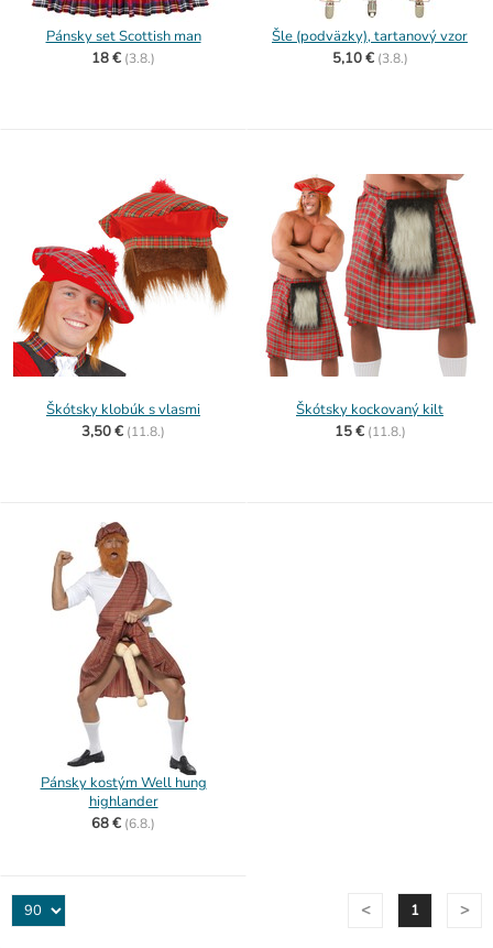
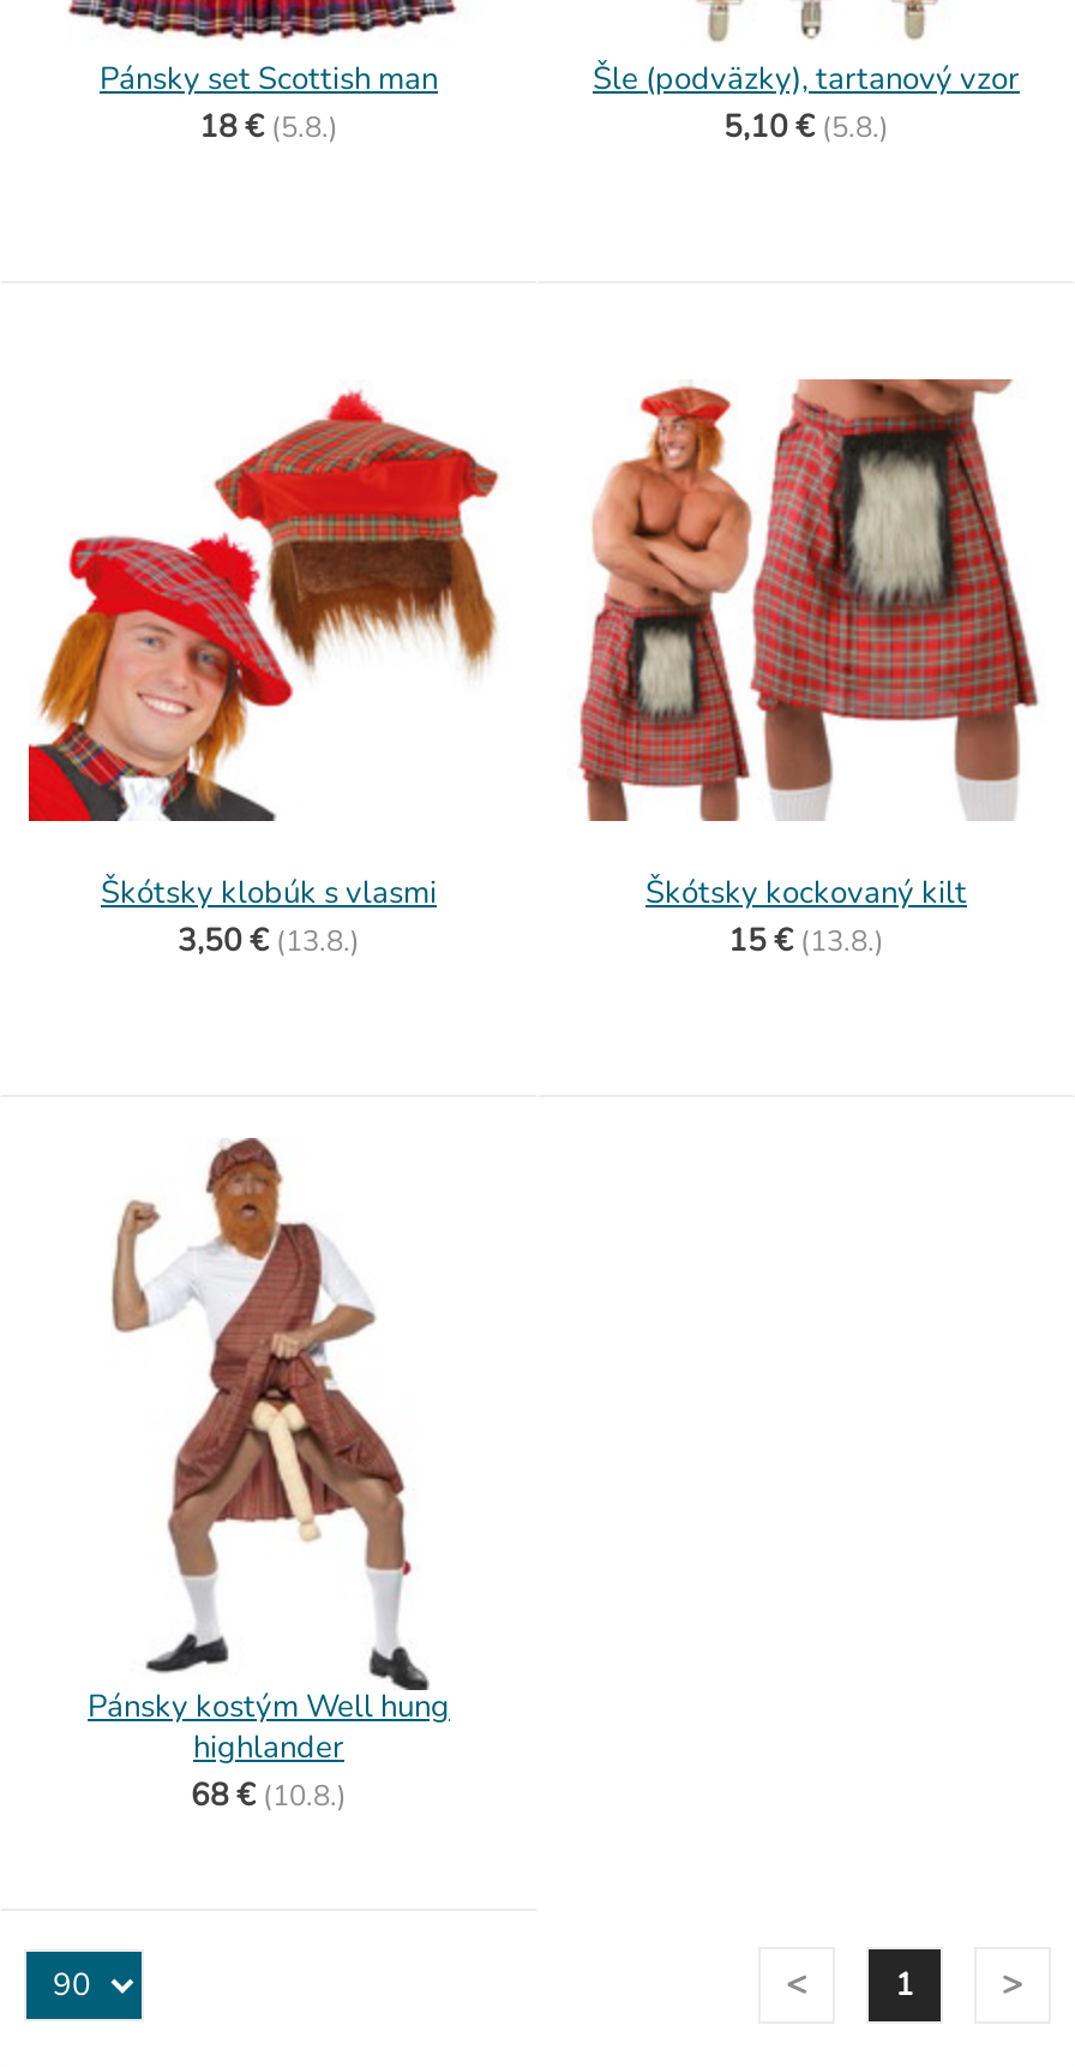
- 18 € (3.8.)
+ 18 € (5.8.)

- 5,10 € (3.8.)
+ 5,10 € (5.8.)

- 3,50 € (11.8.)
+ 3,50 € (13.8.)

- 15 € (11.8.)
+ 15 € (13.8.)

- 68 € (6.8.)
+ 68 € (10.8.)
